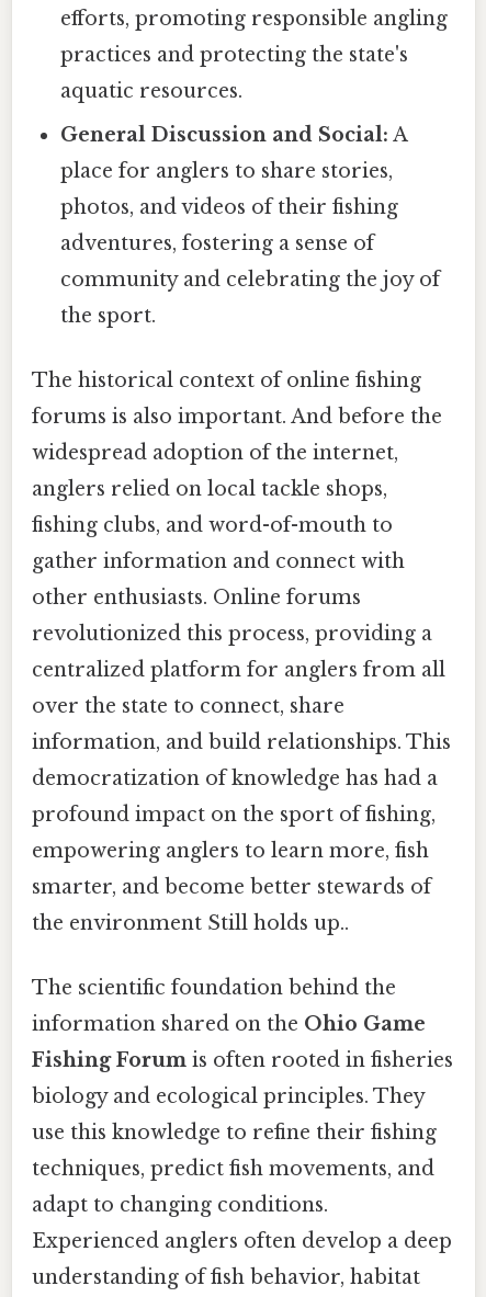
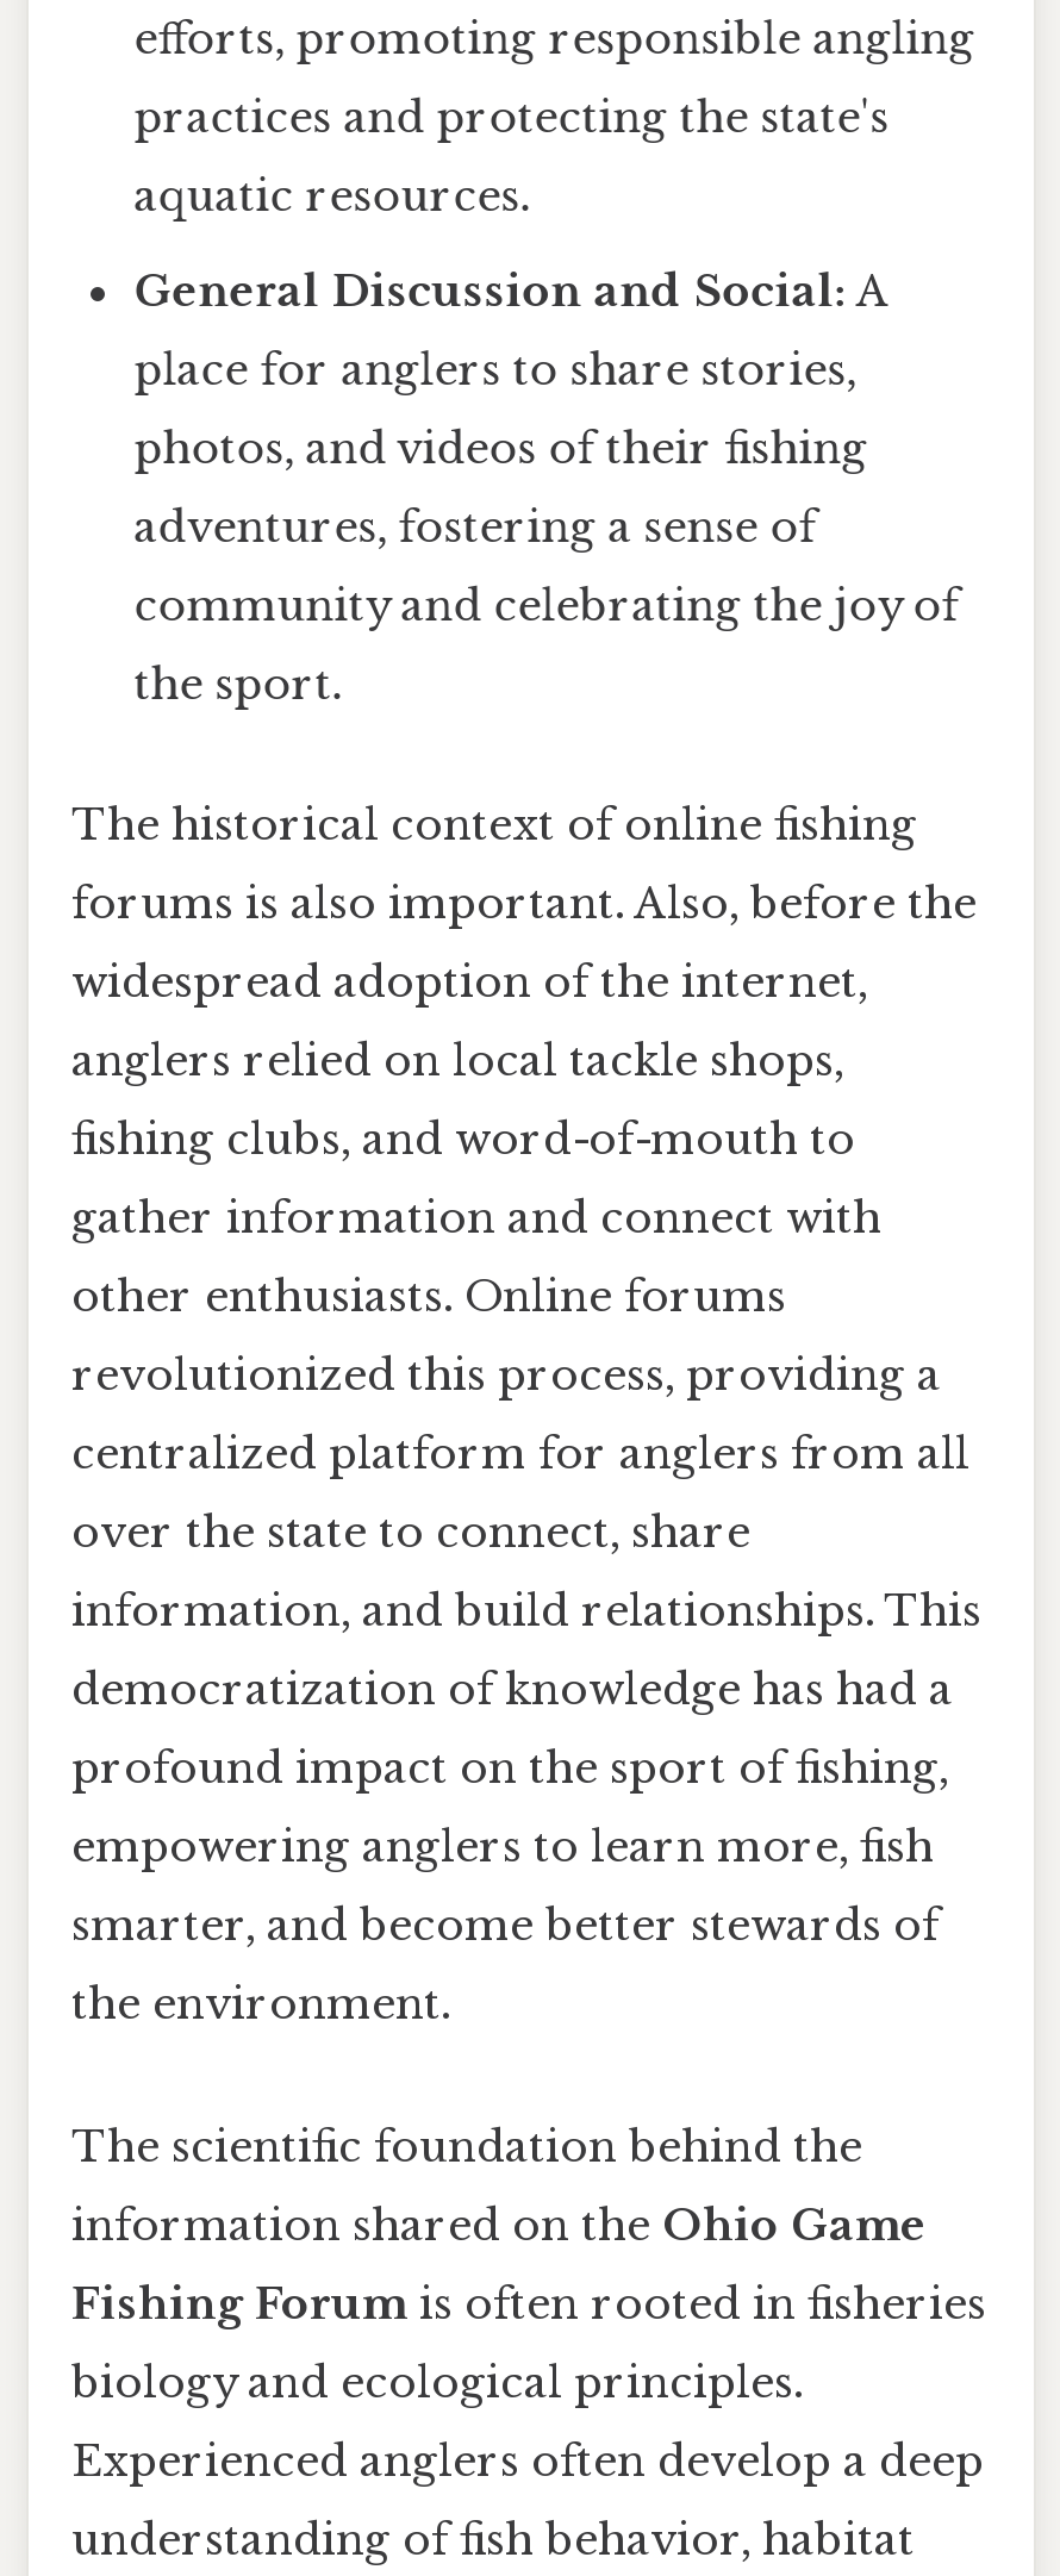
- forums is also important. And before the
+ forums is also important. Also, before the

- the environment Still holds up..
+ the environment.

- biology and ecological principles. They
- use this knowledge to refine their fishing
- techniques, predict fish movements, and
- adapt to changing conditions.
+ biology and ecological principles.
